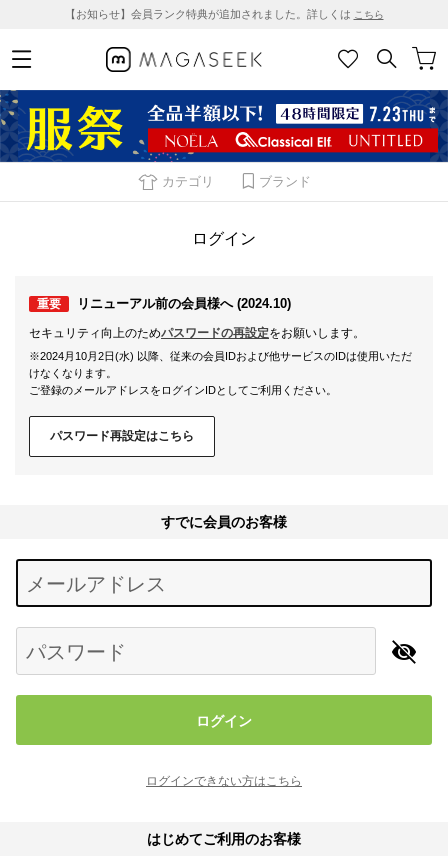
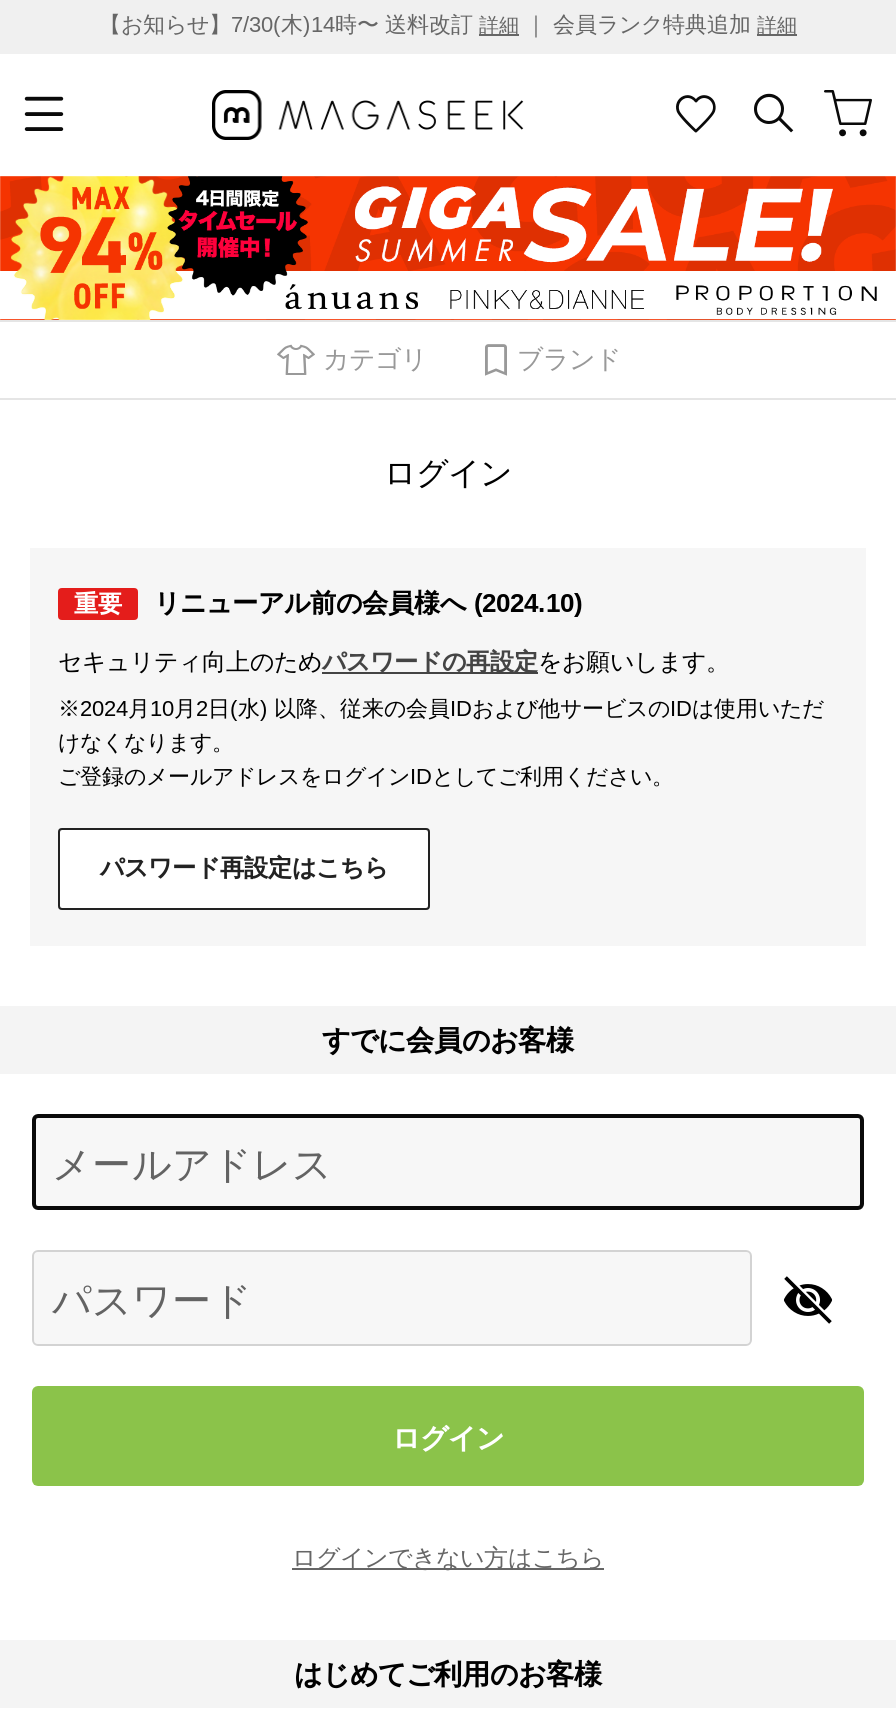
- 【お知らせ】会員ランク特典が追加されました。詳しくはこちら
+ 【お知らせ】7/30(木)14時〜 送料改訂詳細｜ 会員ランク特典追加詳細

- [image]
+ [image]
